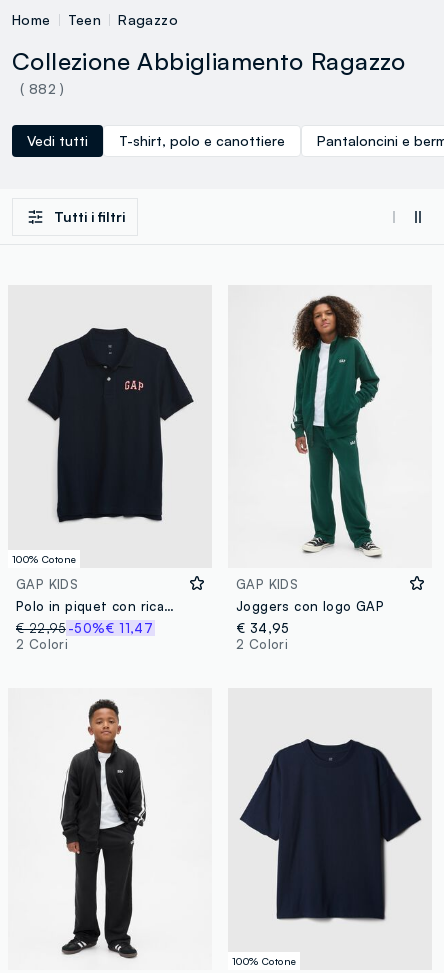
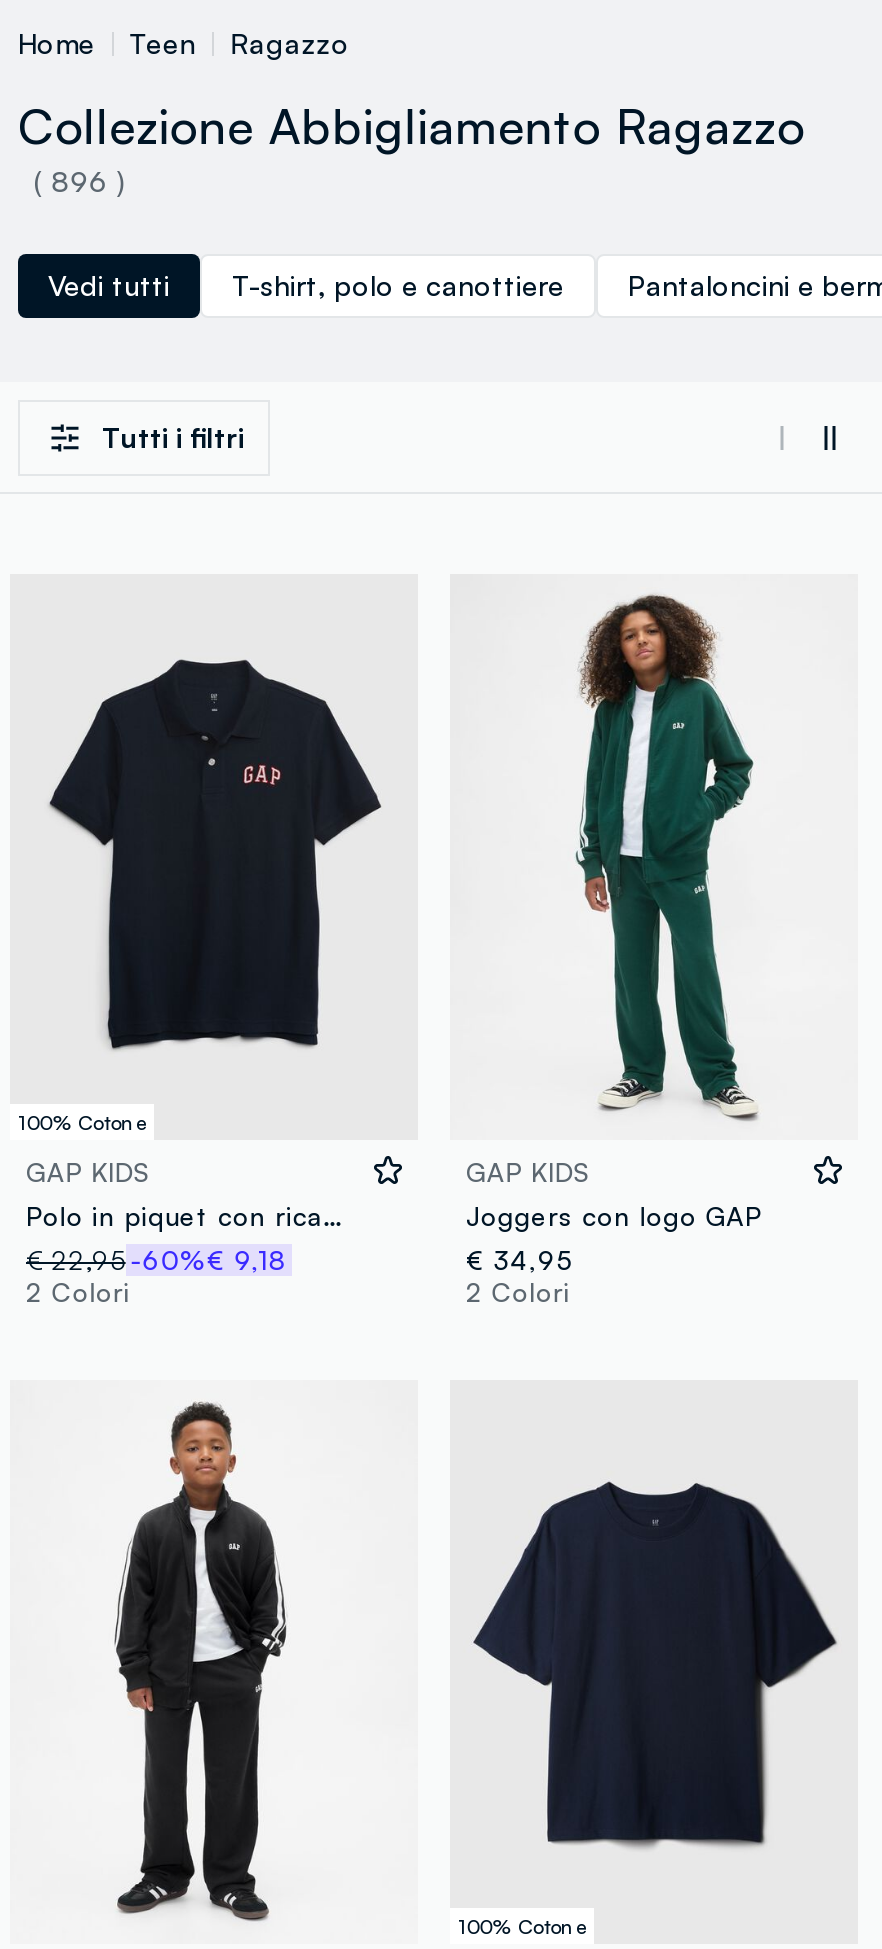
- ( 882 )
+ ( 896 )

- € 22,95 -50%€ 11,47
+ € 22,95 -60%€ 9,18
